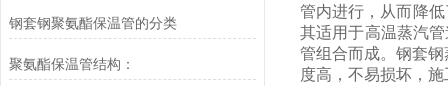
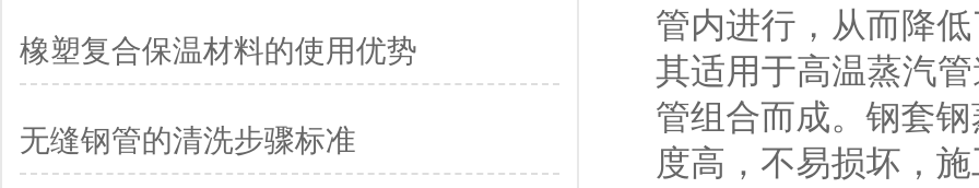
- 钢套钢聚氨酯保温管的分类
+ 橡塑复合保温材料的使用优势

- 聚氨酯保温管结构：
+ 无缝钢管的清洗步骤标准
